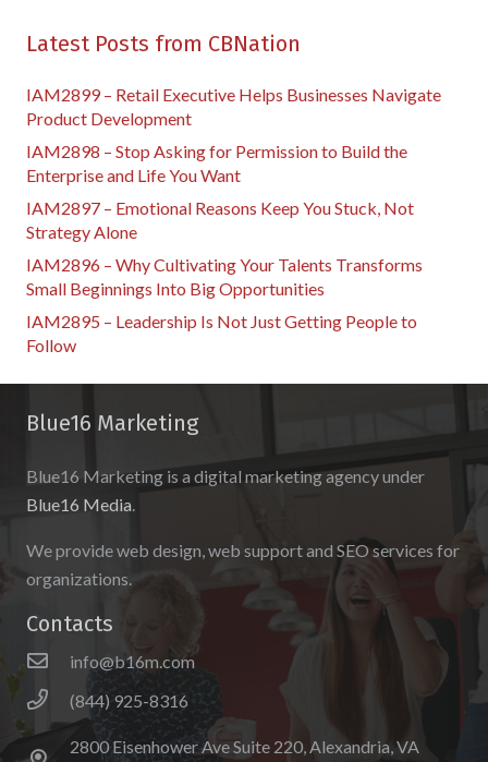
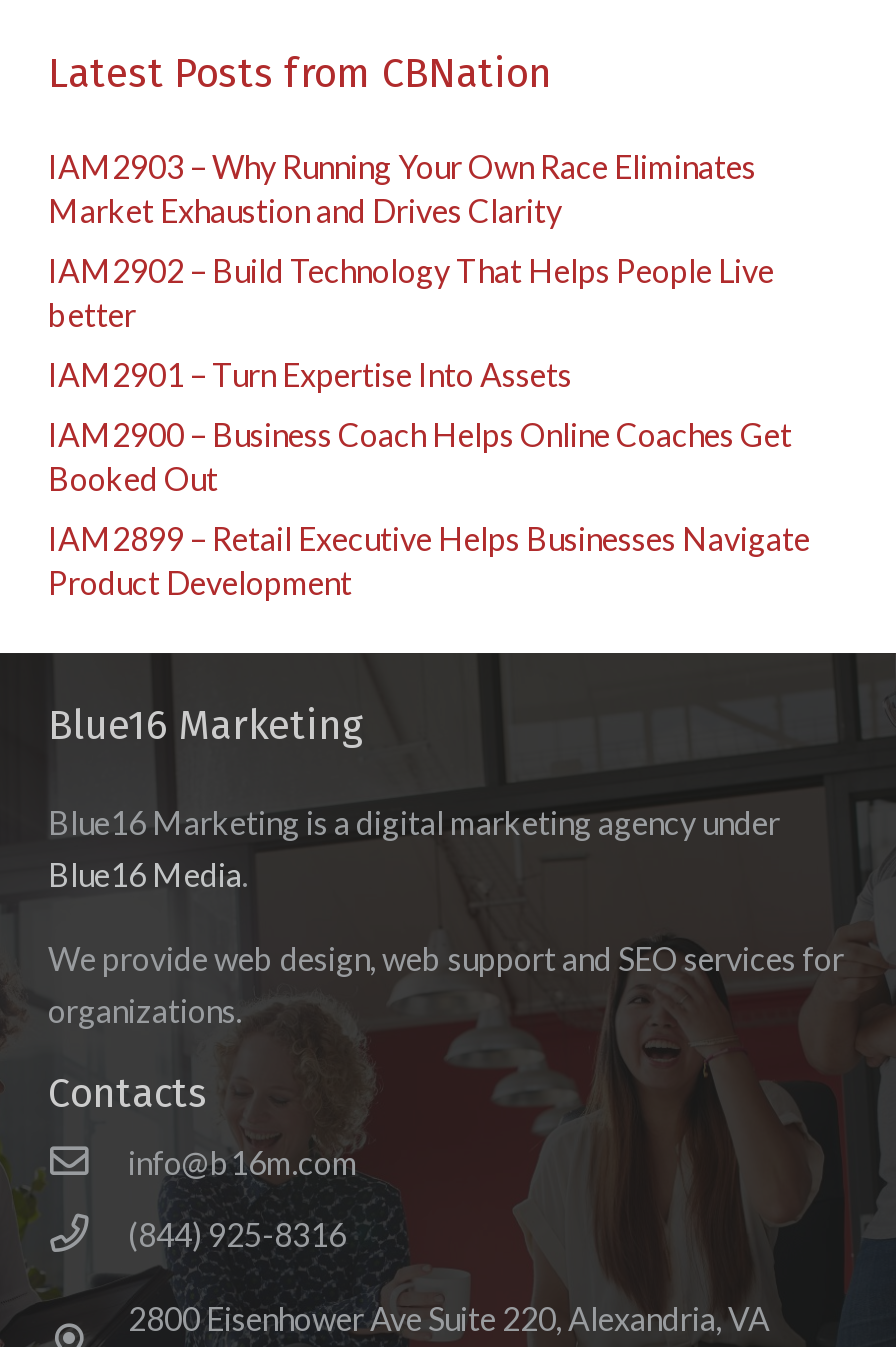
+ IAM2903 – Why Running Your Own Race Eliminates
+ Market Exhaustion and Drives Clarity
+ IAM2902 – Build Technology That Helps People Live
+ better
+ IAM2901 – Turn Expertise Into Assets
+ IAM2900 – Business Coach Helps Online Coaches Get
+ Booked Out

moved down: IAM2899 – Retail Executive Helps Businesses Navigate | Product Development

- IAM2898 – Stop Asking for Permission to Build the
- Enterprise and Life You Want
- IAM2897 – Emotional Reasons Keep You Stuck, Not
- Strategy Alone
- IAM2896 – Why Cultivating Your Talents Transforms
- Small Beginnings Into Big Opportunities
- IAM2895 – Leadership Is Not Just Getting People to
- Follow
